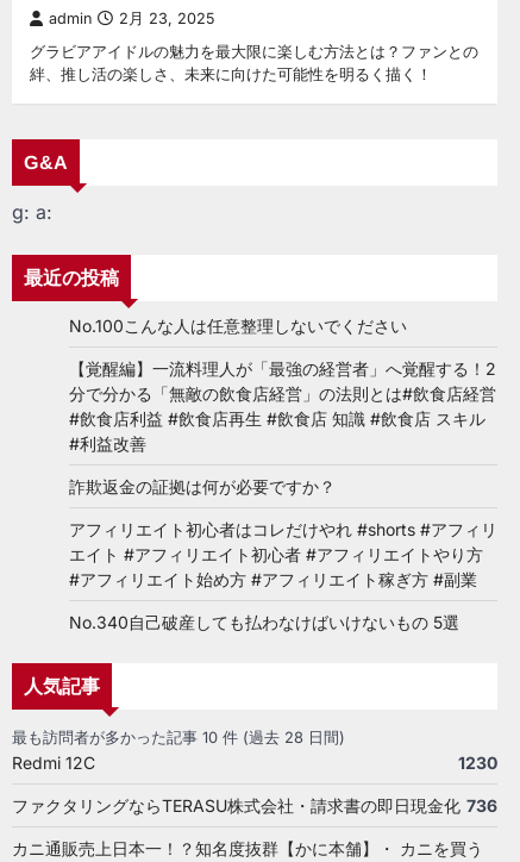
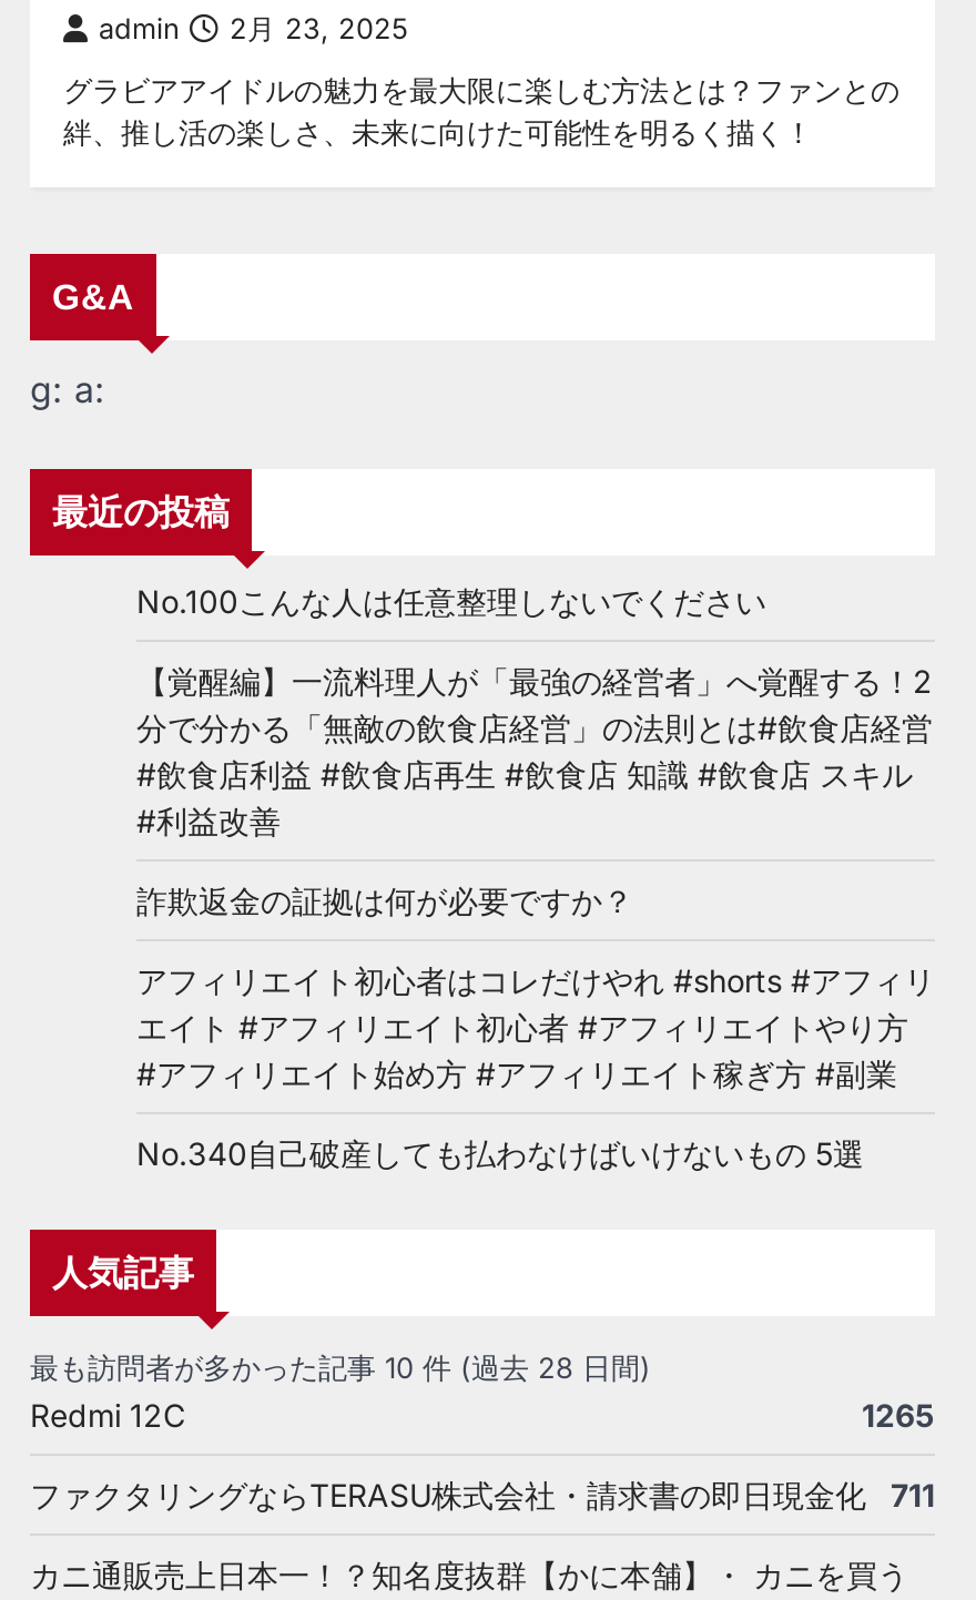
- 1230
+ 1265

- ファクタリングならTERASU株式会社・請求書の即日現金化 736
+ ファクタリングならTERASU株式会社・請求書の即日現金化
+ 711
